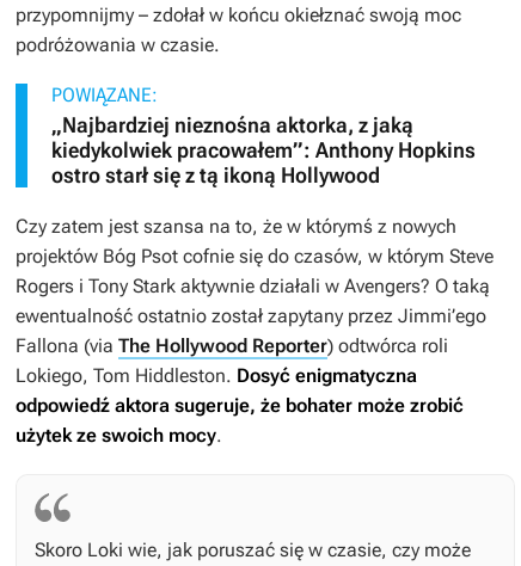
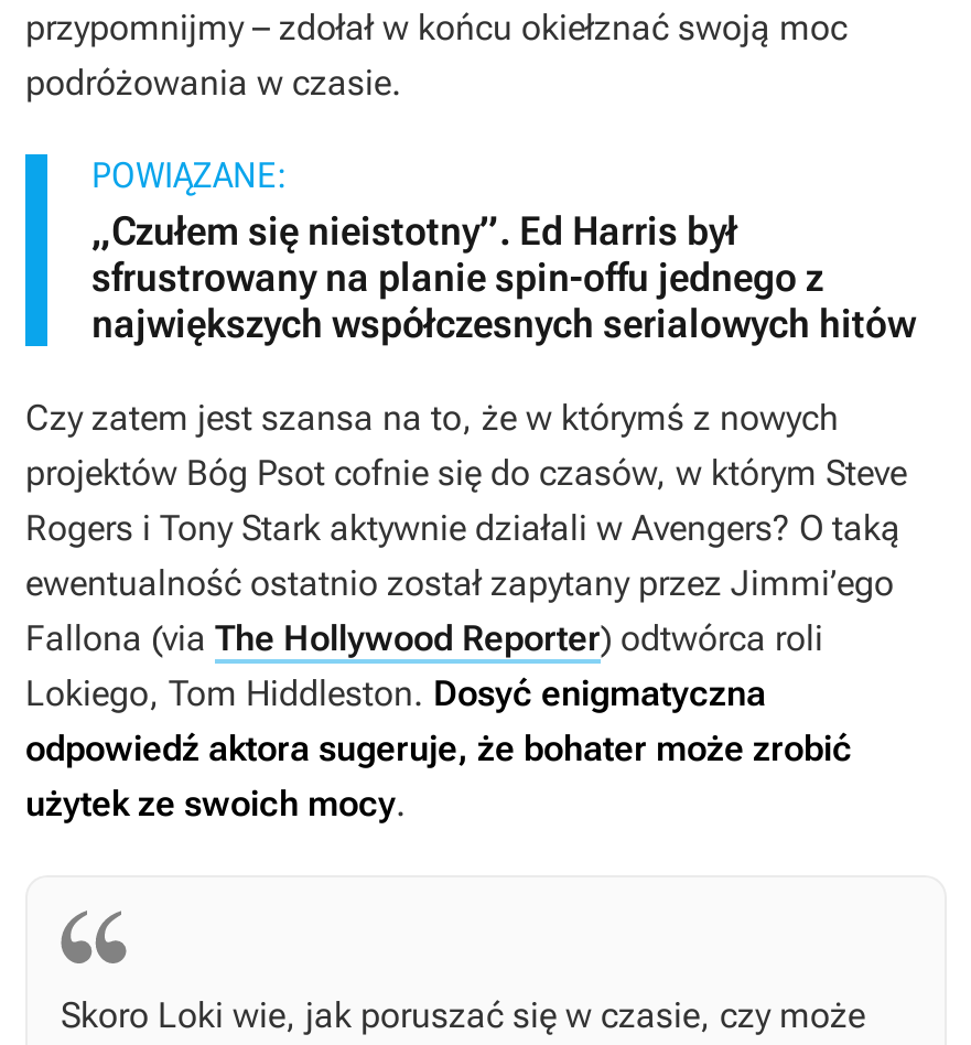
- „Najbardziej nieznośna aktorka, z jaką
- kiedykolwiek pracowałem”: Anthony Hopkins
- ostro starł się z tą ikoną Hollywood
+ „Czułem się nieistotny”. Ed Harris był
+ sfrustrowany na planie spin-offu jednego z
+ największych współczesnych serialowych hitów
